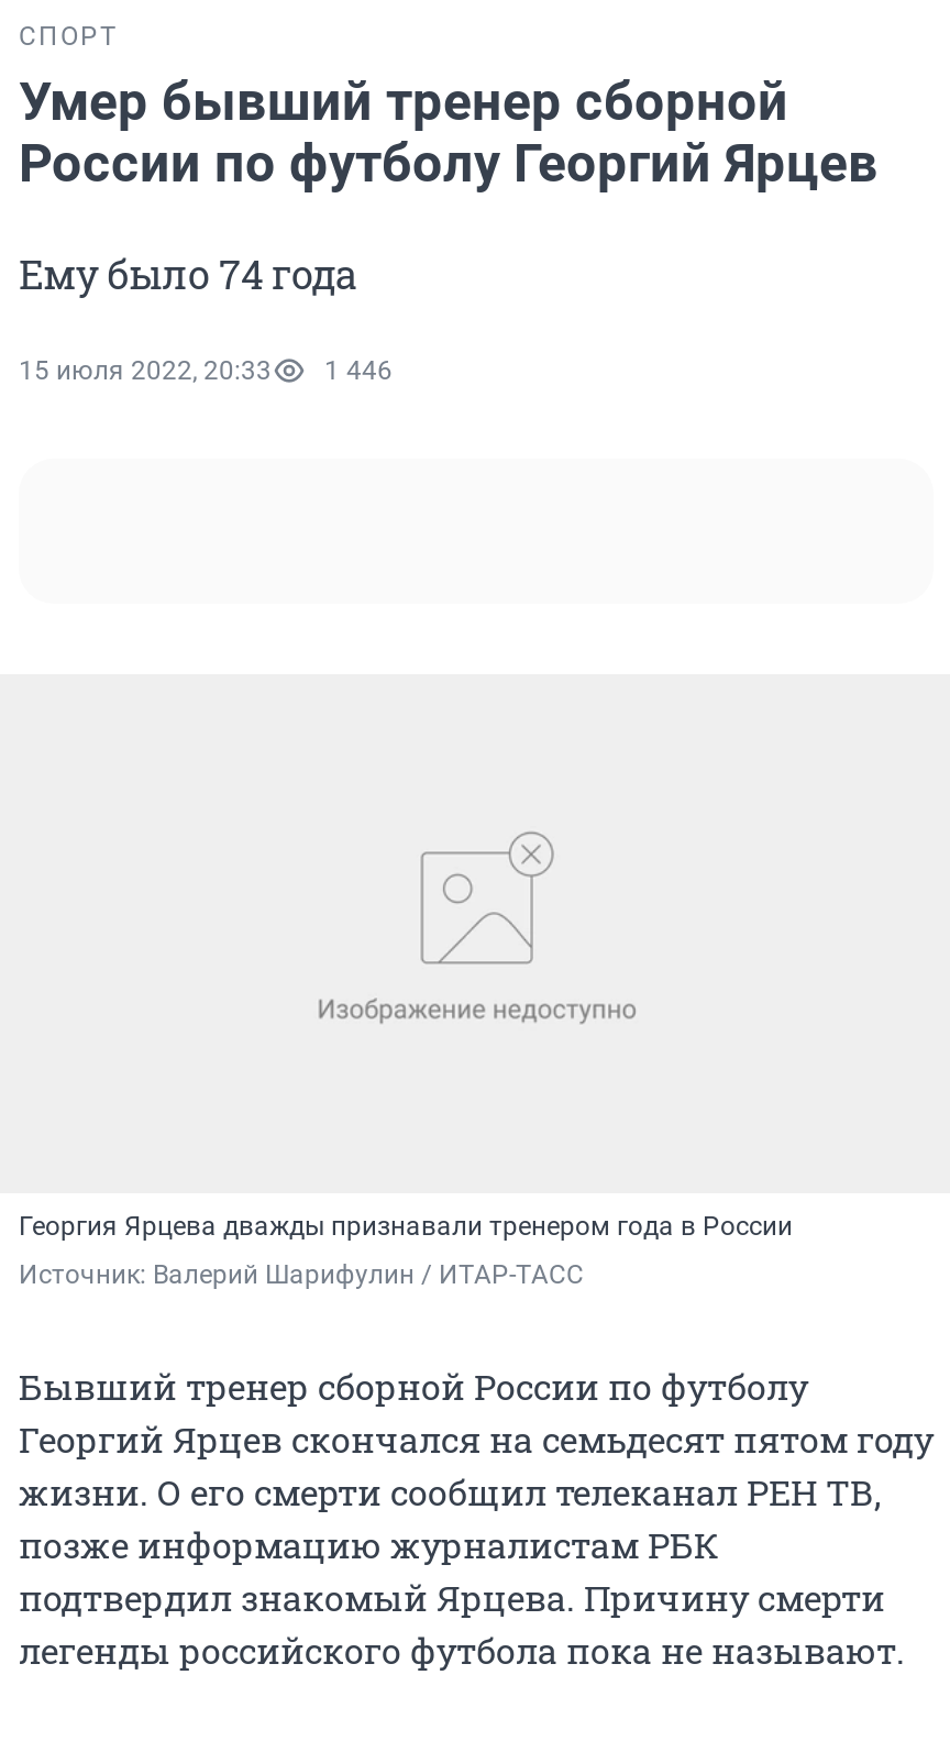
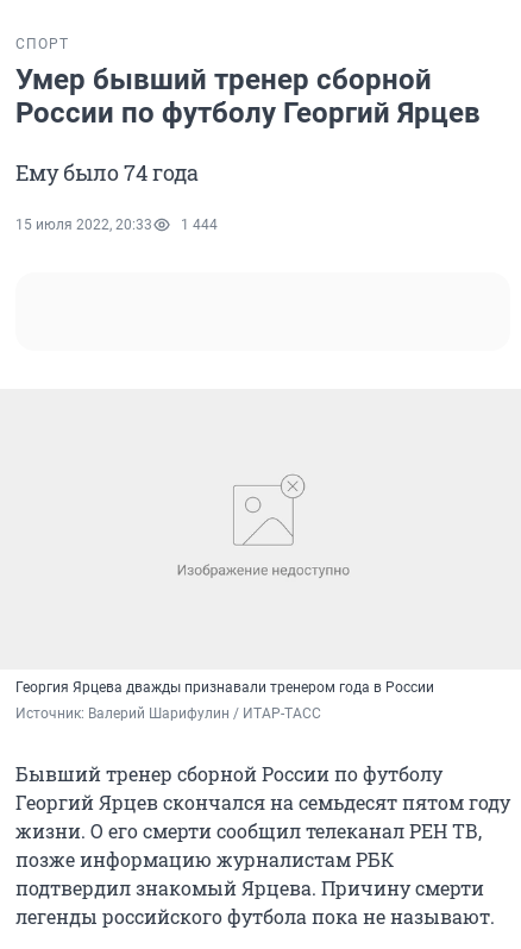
- 15 июля 2022, 20:33 1 446
+ 15 июля 2022, 20:33 1 444
